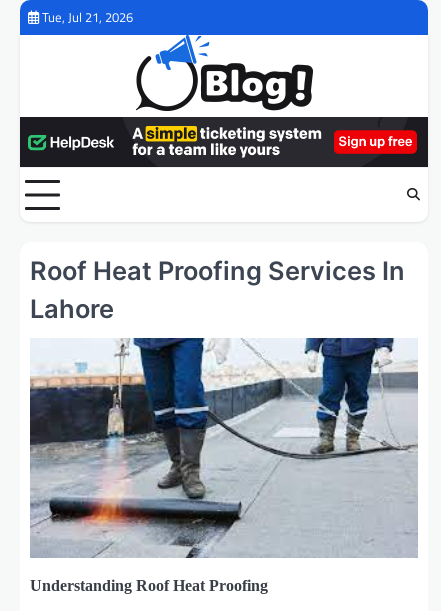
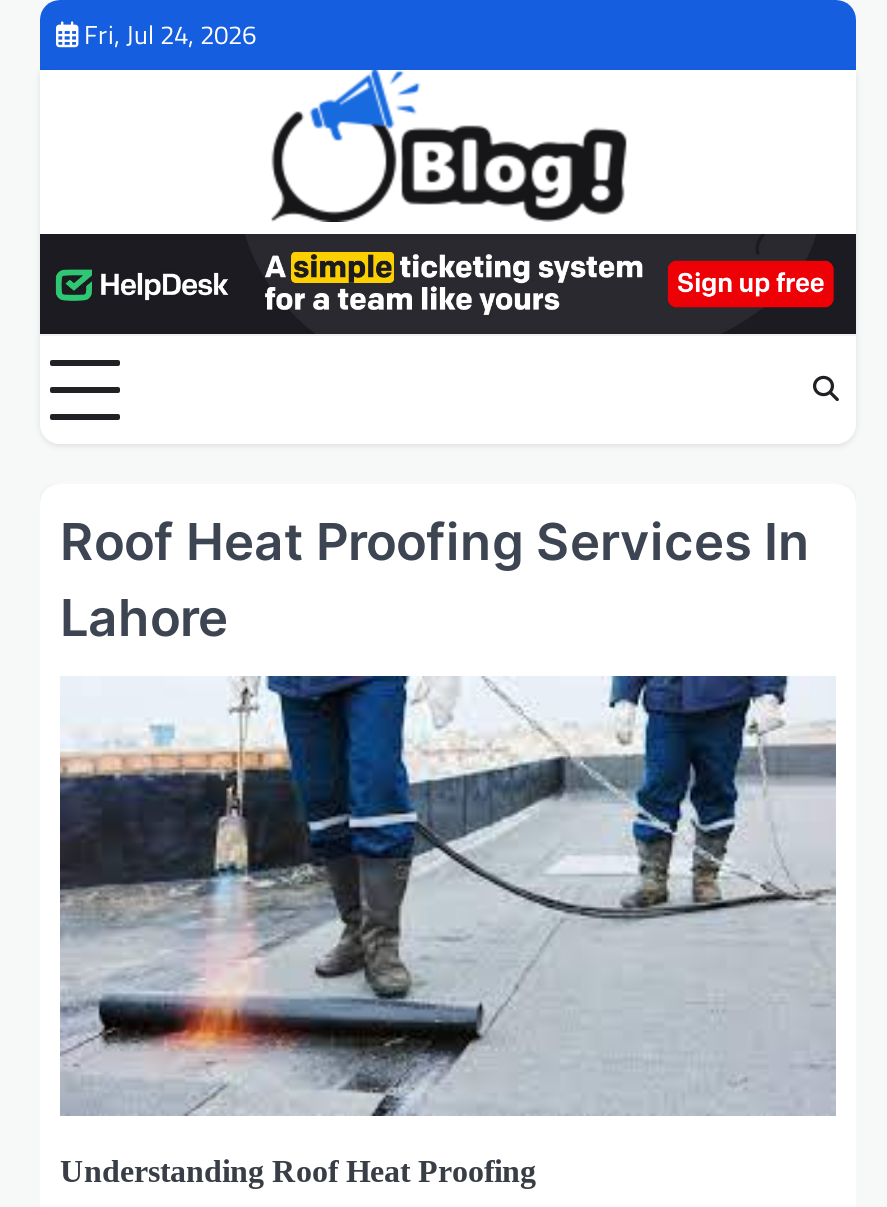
- Tue, Jul 21, 2026
+ Fri, Jul 24, 2026
